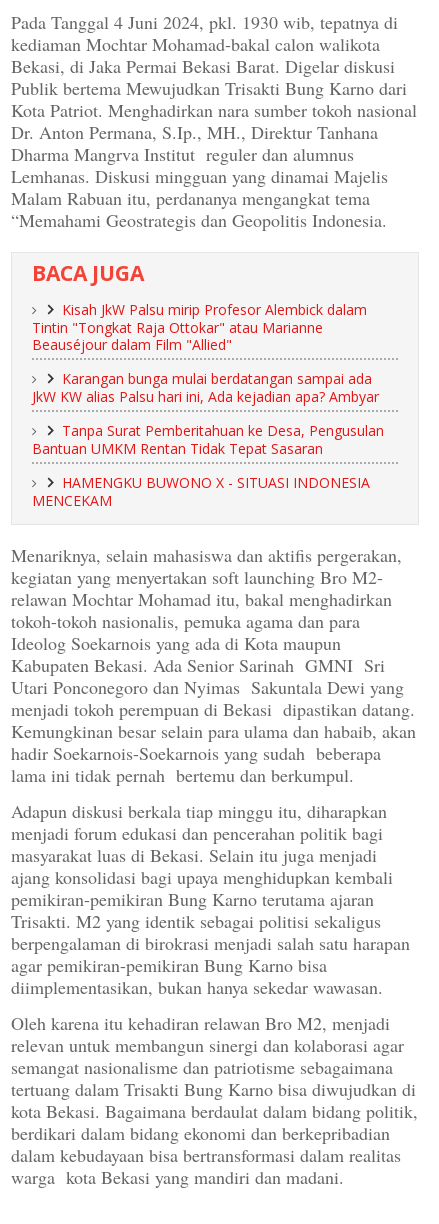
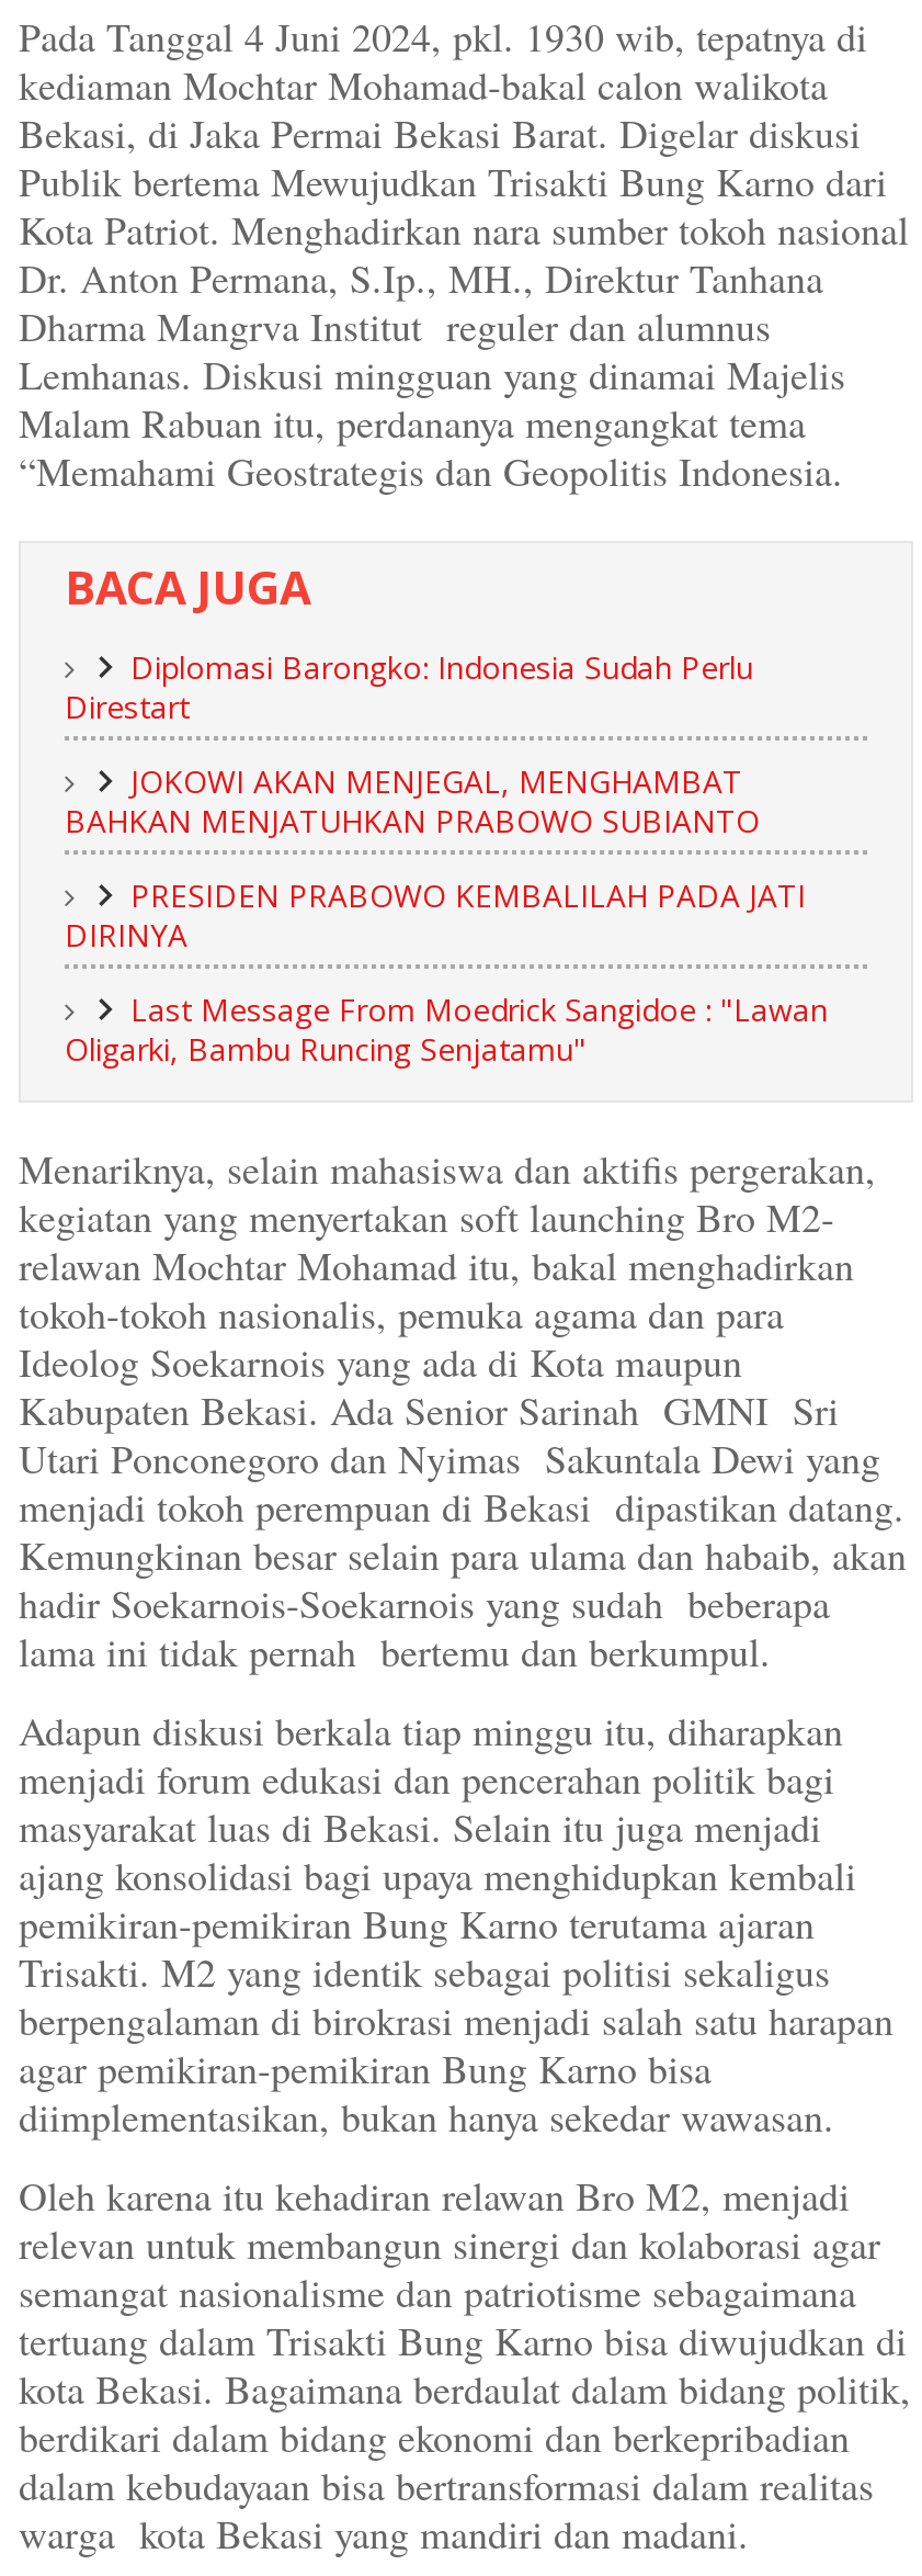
- Kisah JkW Palsu mirip Profesor Alembick dalam
- Tintin "Tongkat Raja Ottokar" atau Marianne
- Beauséjour dalam Film "Allied"
+ Diplomasi Barongko: Indonesia Sudah Perlu
+ Direstart

- Karangan bunga mulai berdatangan sampai ada
- JkW KW alias Palsu hari ini, Ada kejadian apa? Ambyar
+ JOKOWI AKAN MENJEGAL, MENGHAMBAT
+ BAHKAN MENJATUHKAN PRABOWO SUBIANTO

- Tanpa Surat Pemberitahuan ke Desa, Pengusulan
- Bantuan UMKM Rentan Tidak Tepat Sasaran
+ PRESIDEN PRABOWO KEMBALILAH PADA JATI
+ DIRINYA

- HAMENGKU BUWONO X - SITUASI INDONESIA
- MENCEKAM
+ Last Message From Moedrick Sangidoe : "Lawan
+ Oligarki, Bambu Runcing Senjatamu"
